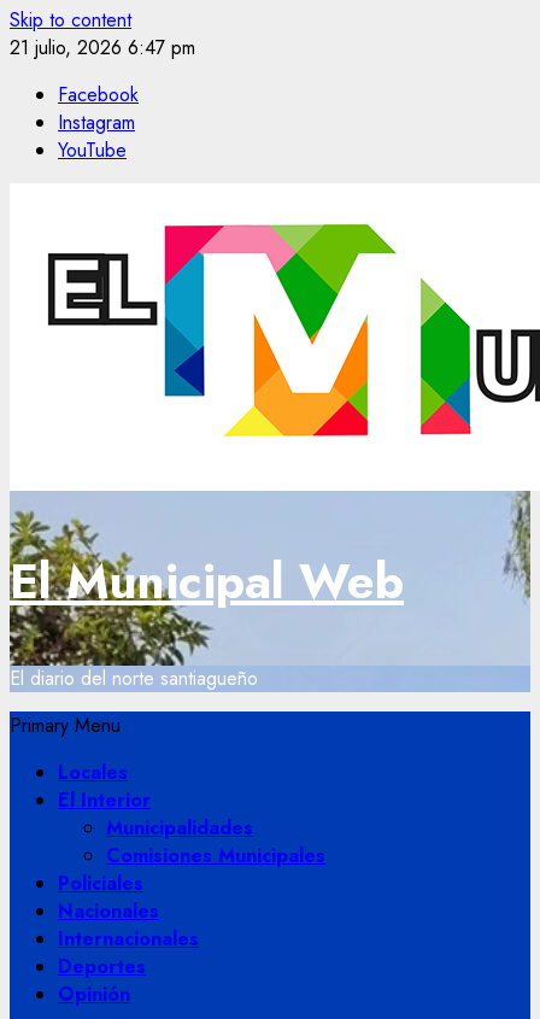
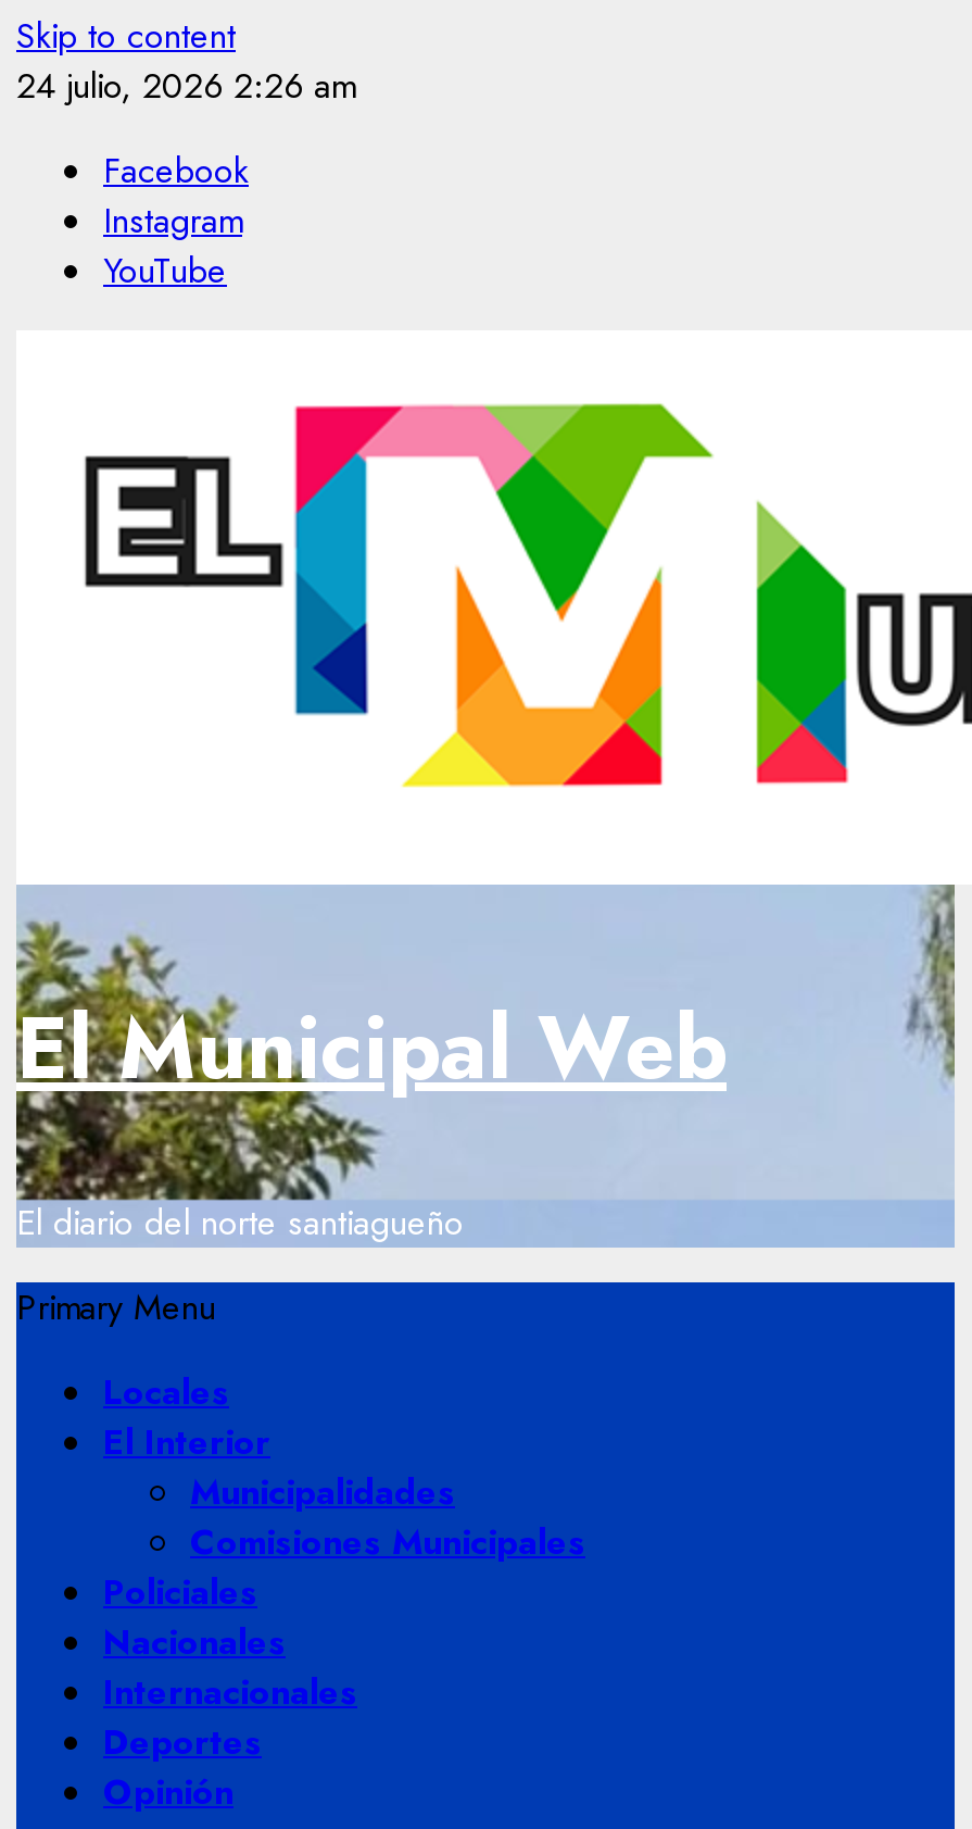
- 21 julio, 2026 6:47 pm
+ 24 julio, 2026 2:26 am
